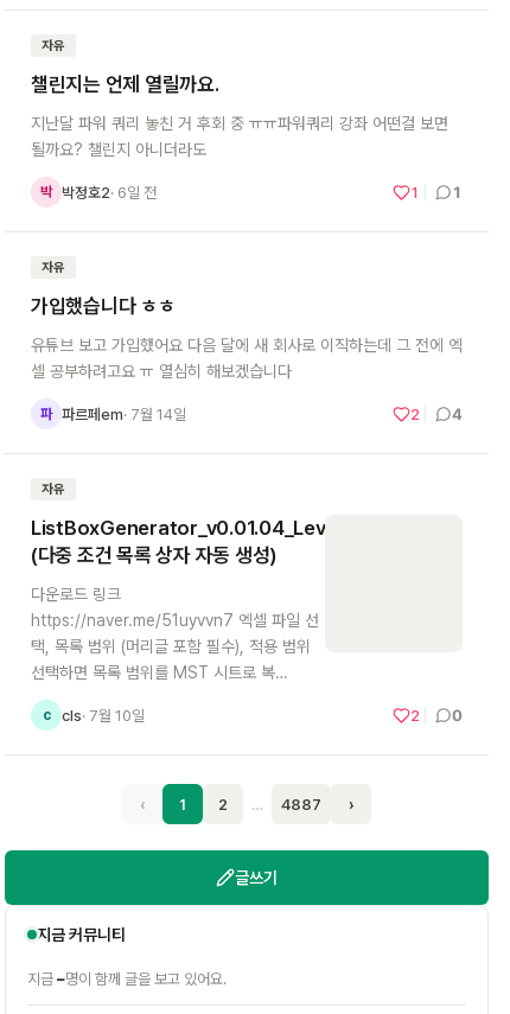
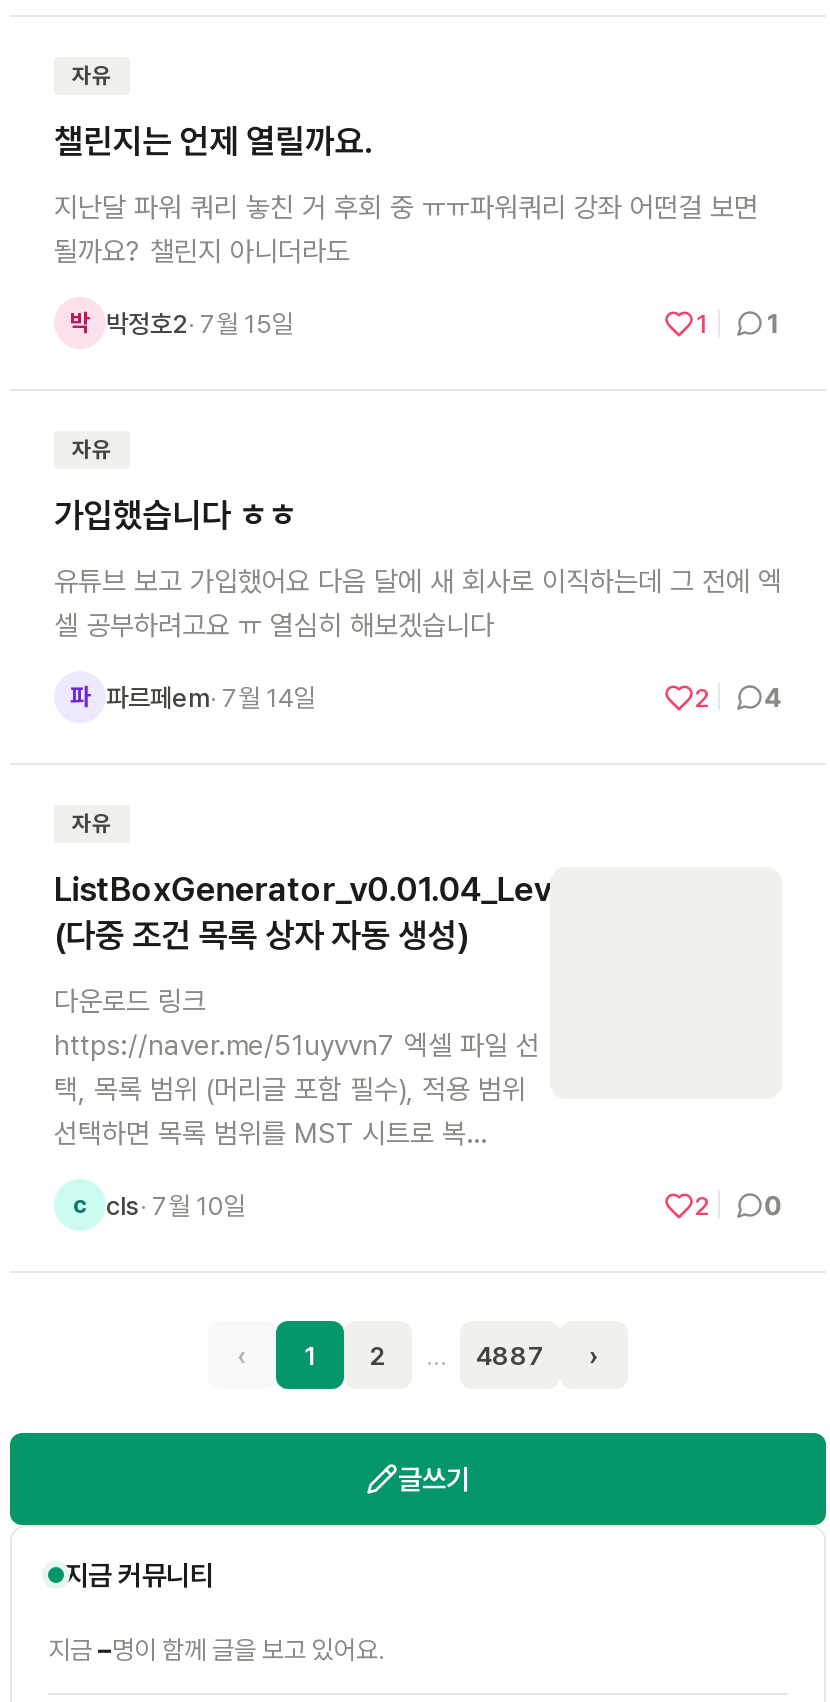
- 박 박정호2 · 6일 전
+ 박 박정호2 · 7월 15일
